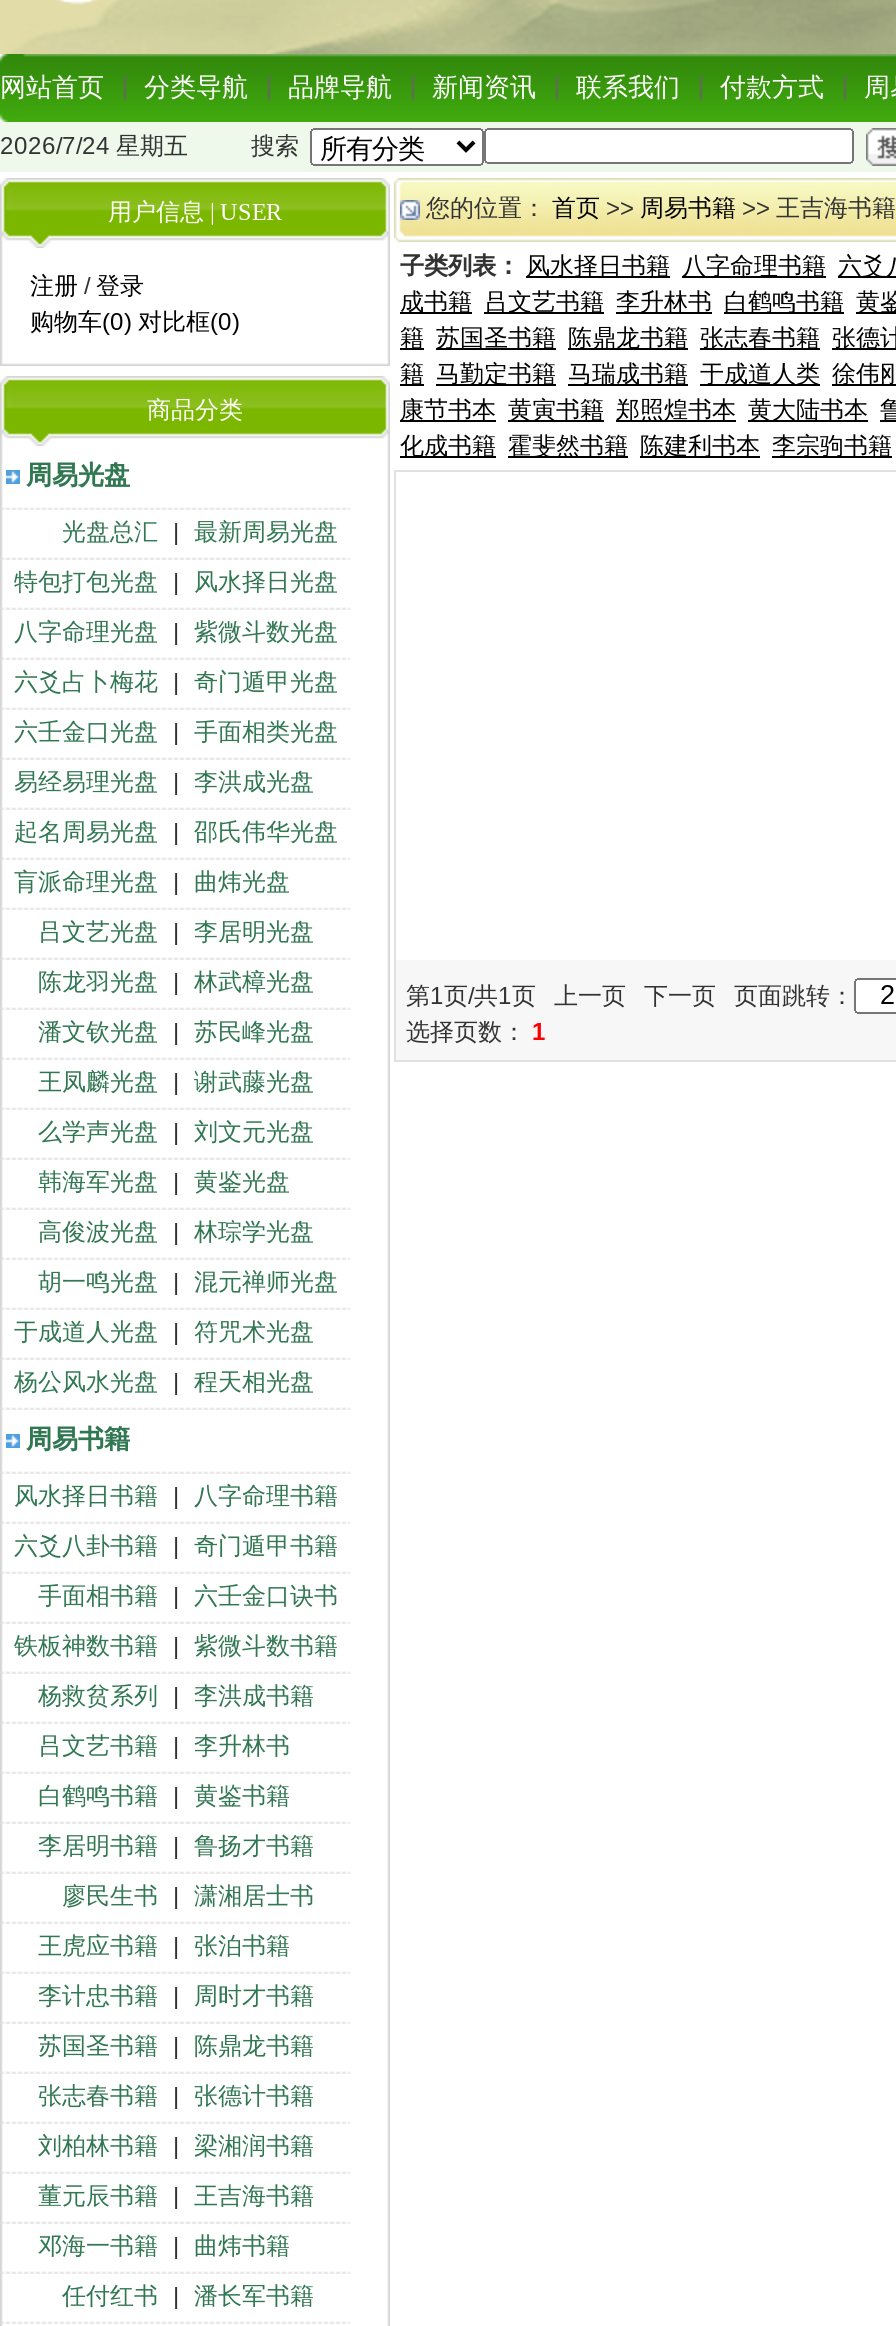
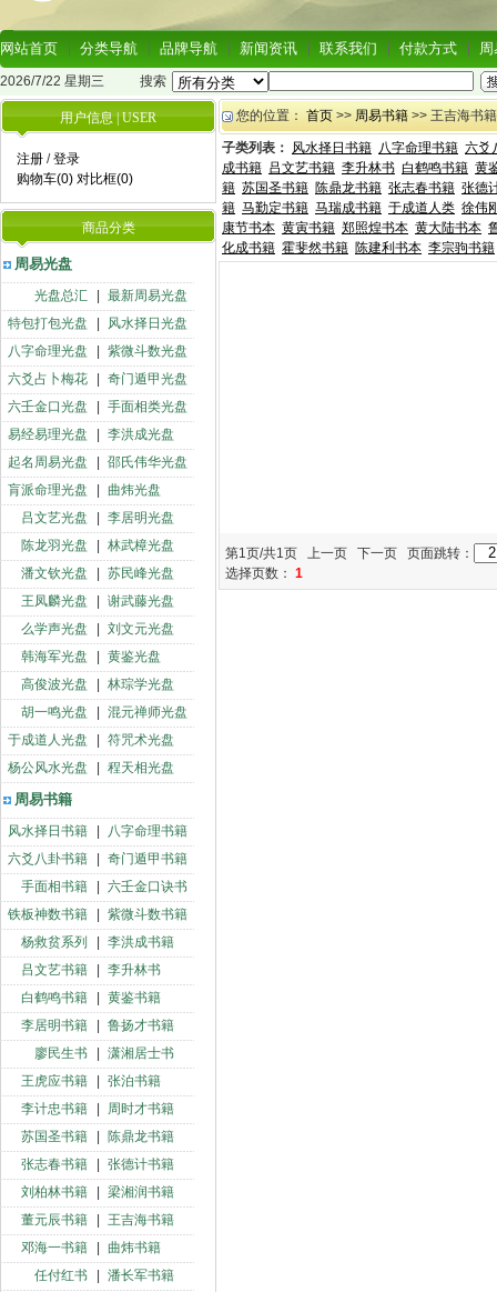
- 2026/7/24 星期五
+ 2026/7/22 星期三
